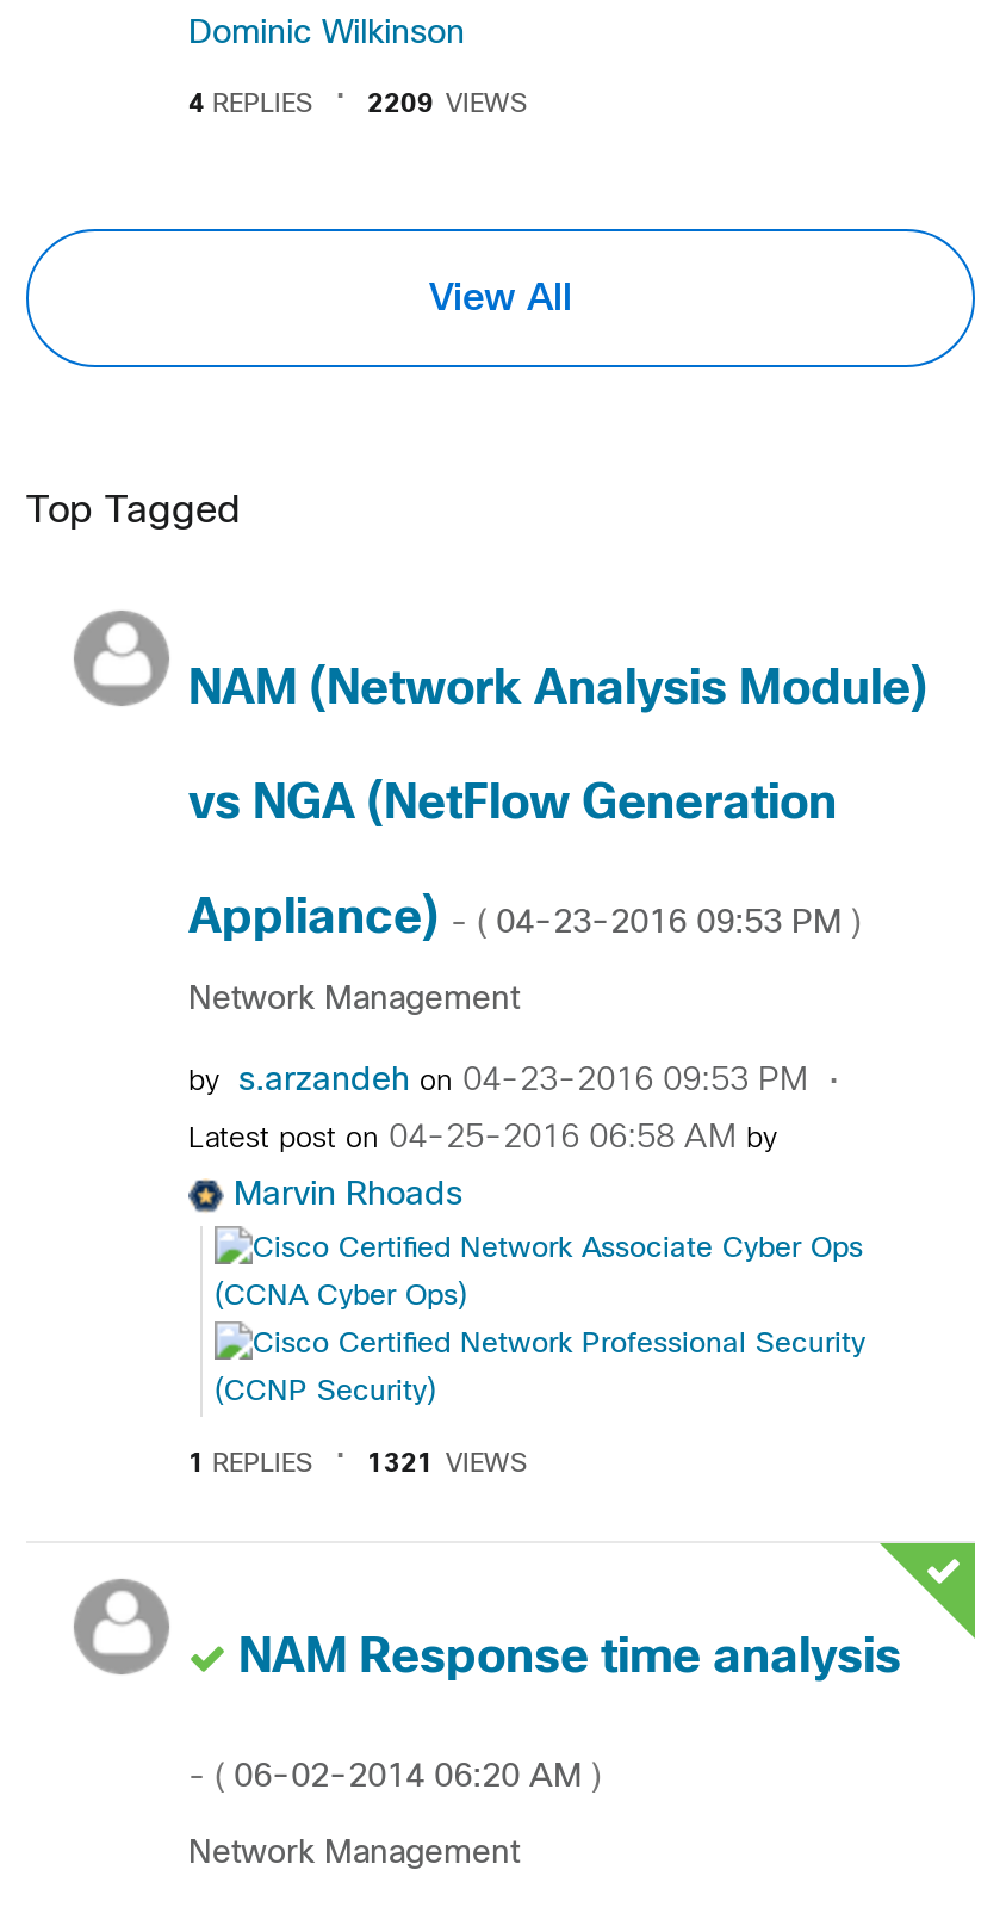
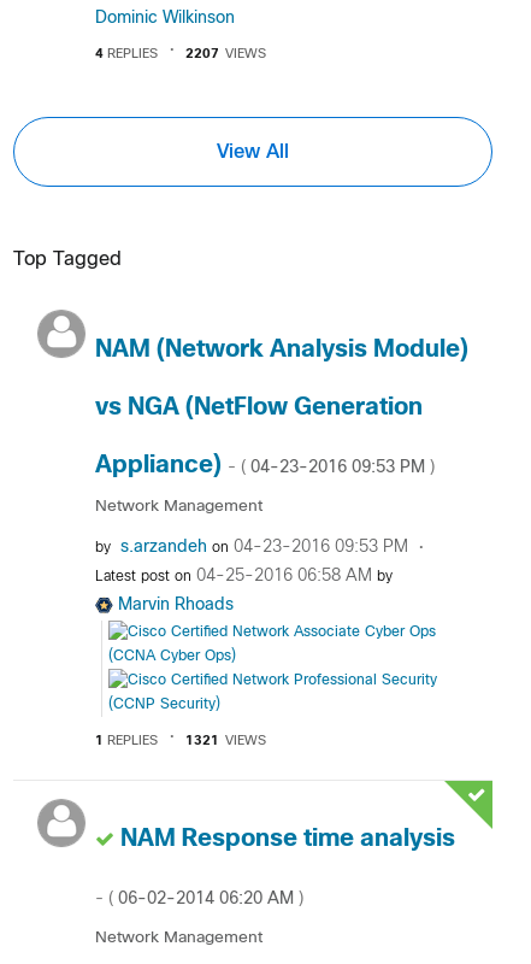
- 2209 VIEWS
+ 2207 VIEWS
